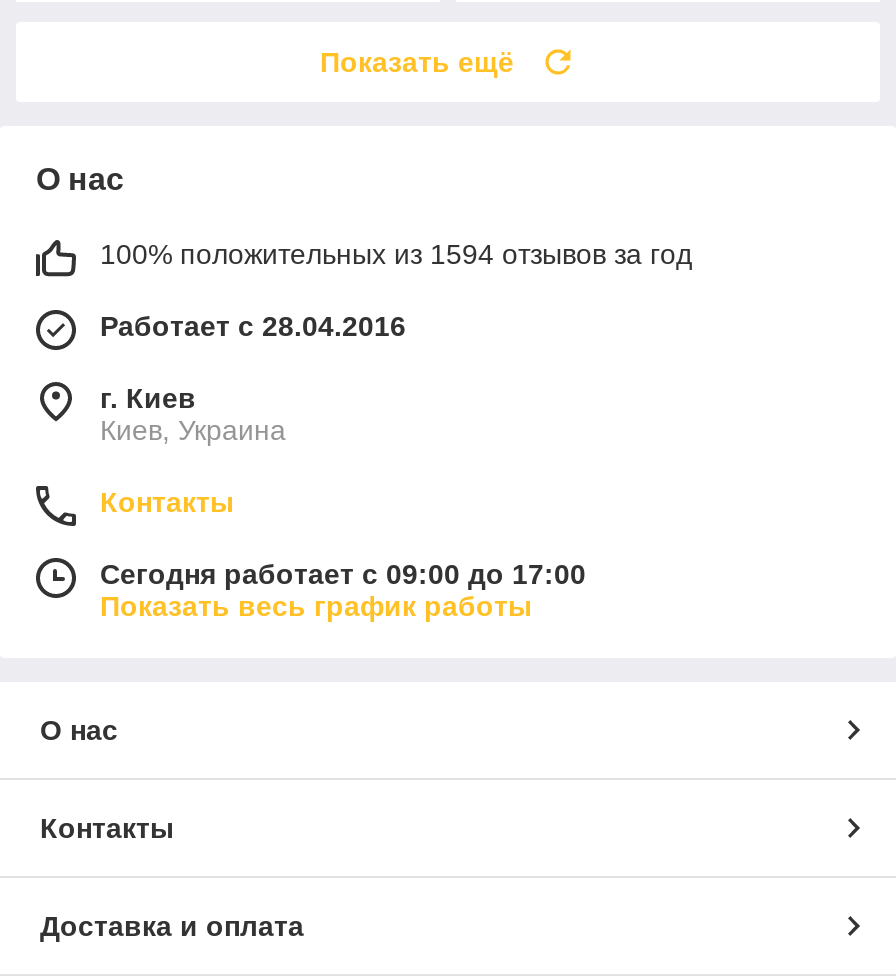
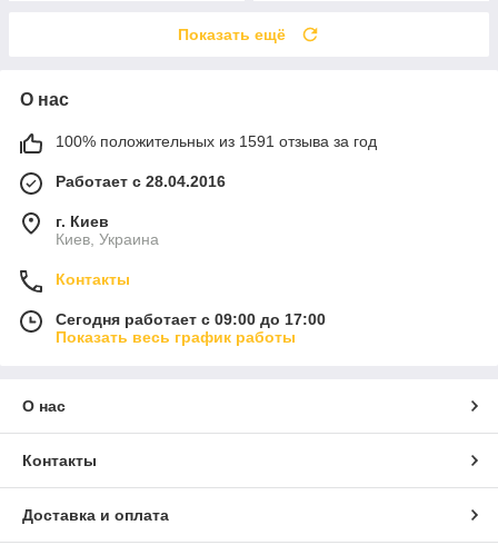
- 100% положительных из 1594 отзывов за год
+ 100% положительных из 1591 отзыва за год
